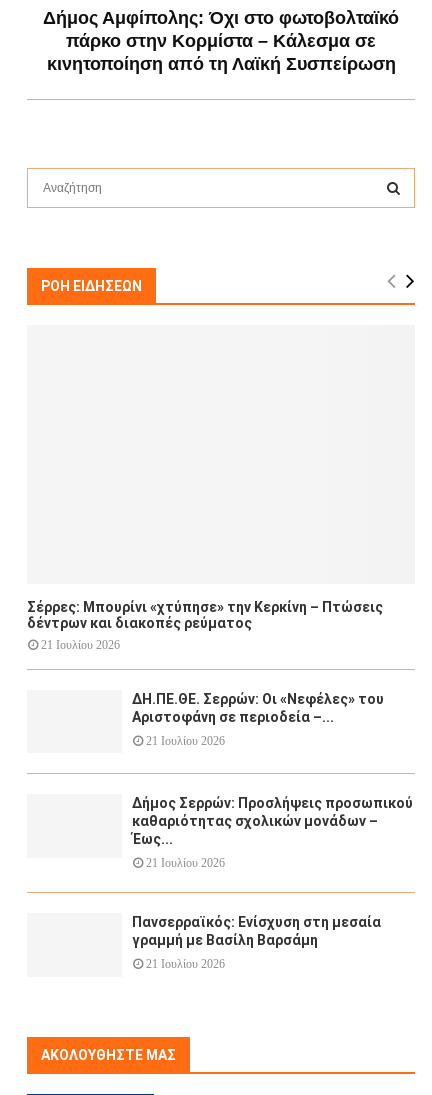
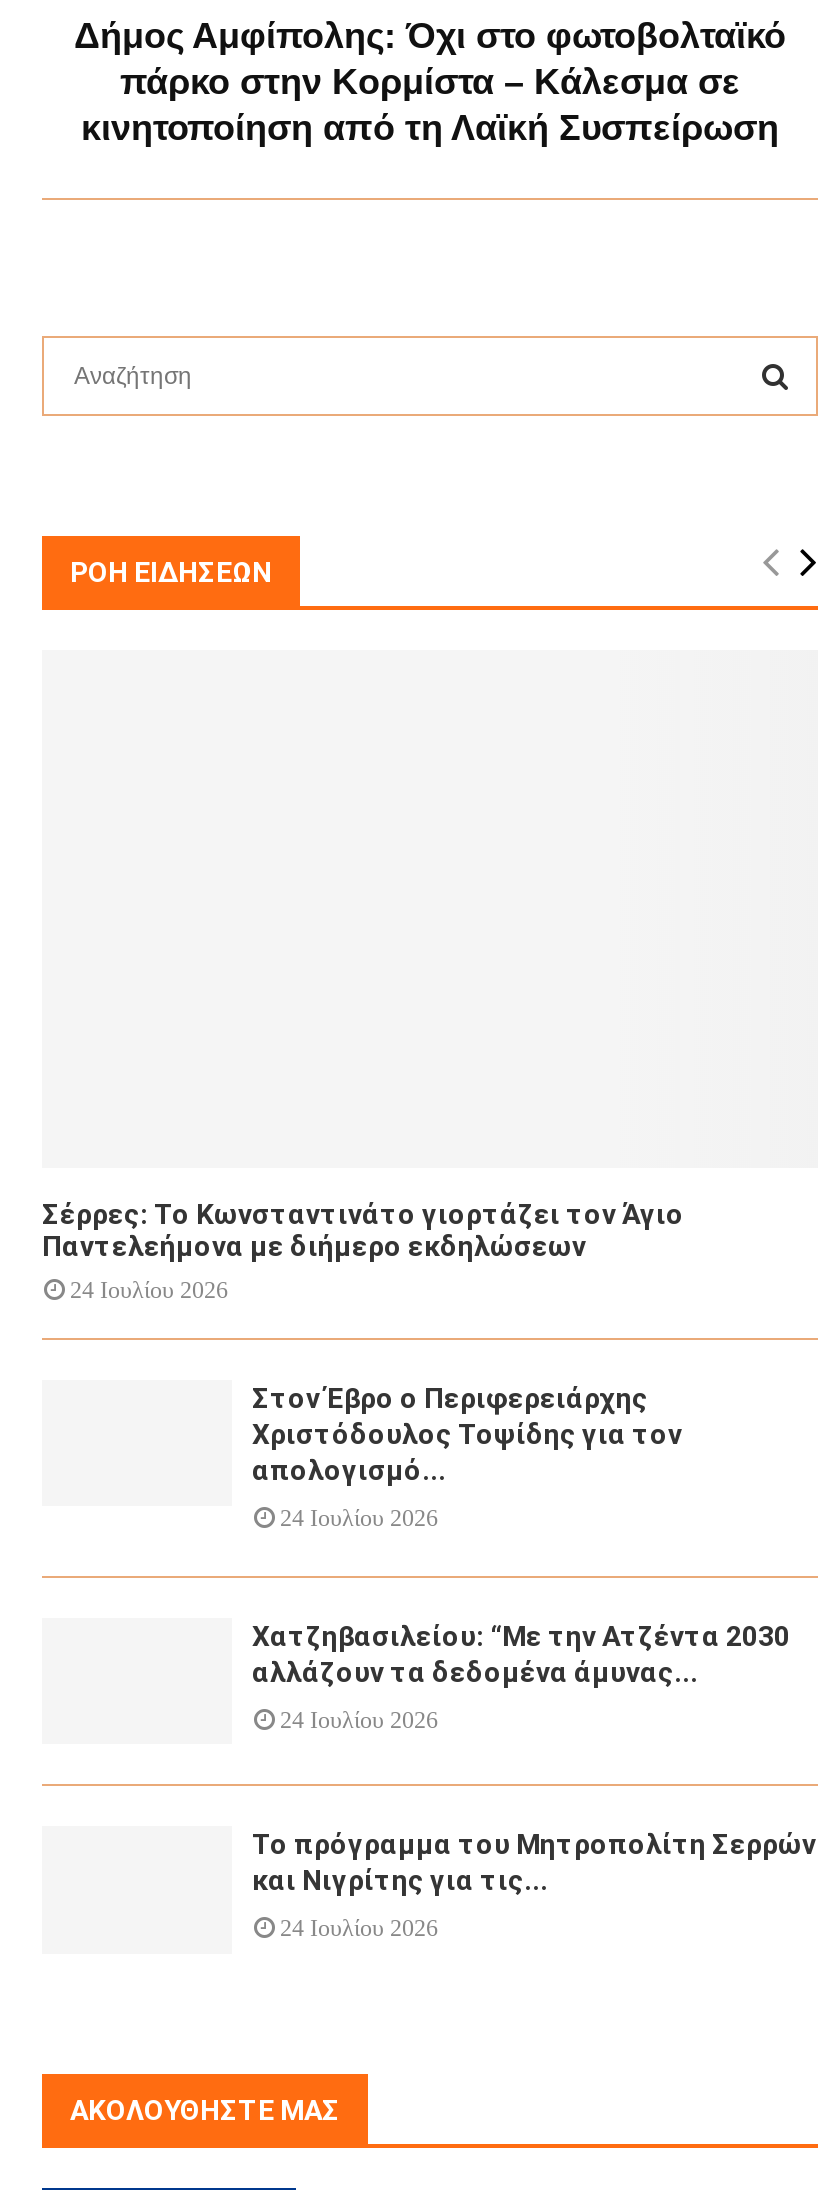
- Σέρρες: Μπουρίνι «χτύπησε» την Κερκίνη – Πτώσεις
- δέντρων και διακοπές ρεύματος
- 21 Ιουλίου 2026
+ Σέρρες: Το Κωνσταντινάτο γιορτάζει τον Άγιο
+ Παντελεήμονα με διήμερο εκδηλώσεων
+ 24 Ιουλίου 2026

- ΔΗ.ΠΕ.ΘΕ. Σερρών: Οι «Νεφέλες» του
- Αριστοφάνη σε περιοδεία –...
+ Στον Έβρο ο Περιφερειάρχης
+ Χριστόδουλος Τοψίδης για τον
+ απολογισμό...

- 21 Ιουλίου 2026
+ 24 Ιουλίου 2026

- Δήμος Σερρών: Προσλήψεις προσωπικού
- καθαριότητας σχολικών μονάδων –
- Έως...
+ Χατζηβασιλείου: “Με την Ατζέντα 2030
+ αλλάζουν τα δεδομένα άμυνας...

- 21 Ιουλίου 2026
+ 24 Ιουλίου 2026

- Πανσερραϊκός: Ενίσχυση στη μεσαία
- γραμμή με Βασίλη Βαρσάμη
+ Το πρόγραμμα του Μητροπολίτη Σερρών
+ και Νιγρίτης για τις...

- 21 Ιουλίου 2026
+ 24 Ιουλίου 2026
